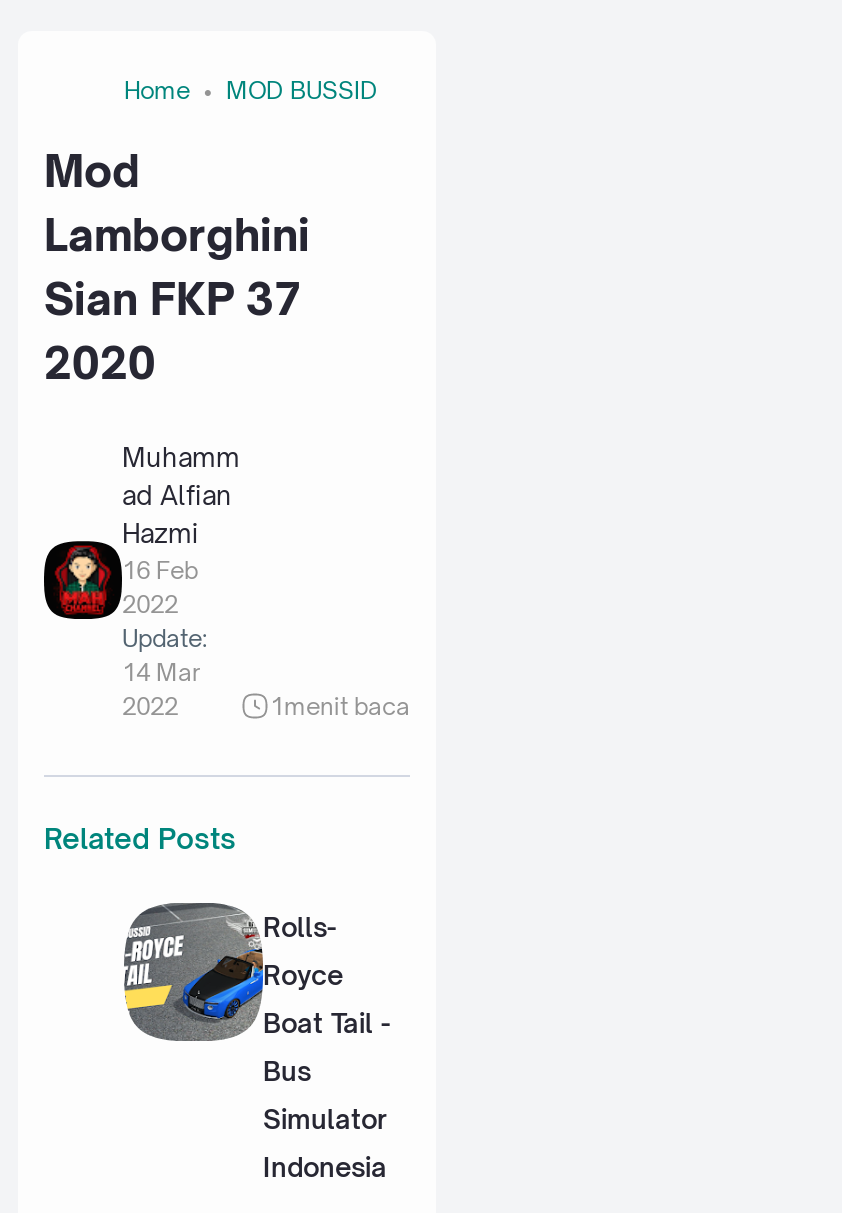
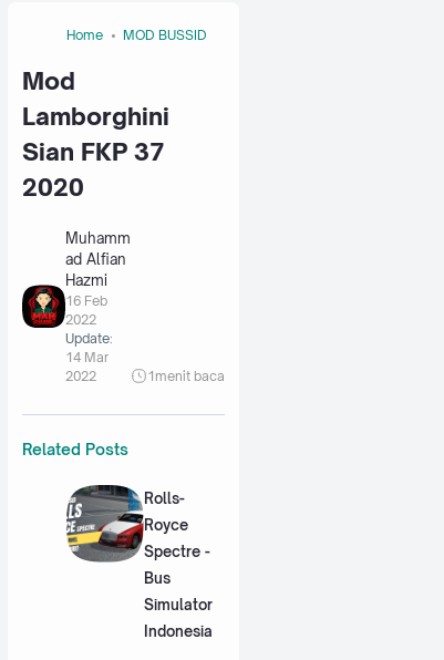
- [image]
- Boat Tail -
+ [image]
+ Spectre -
